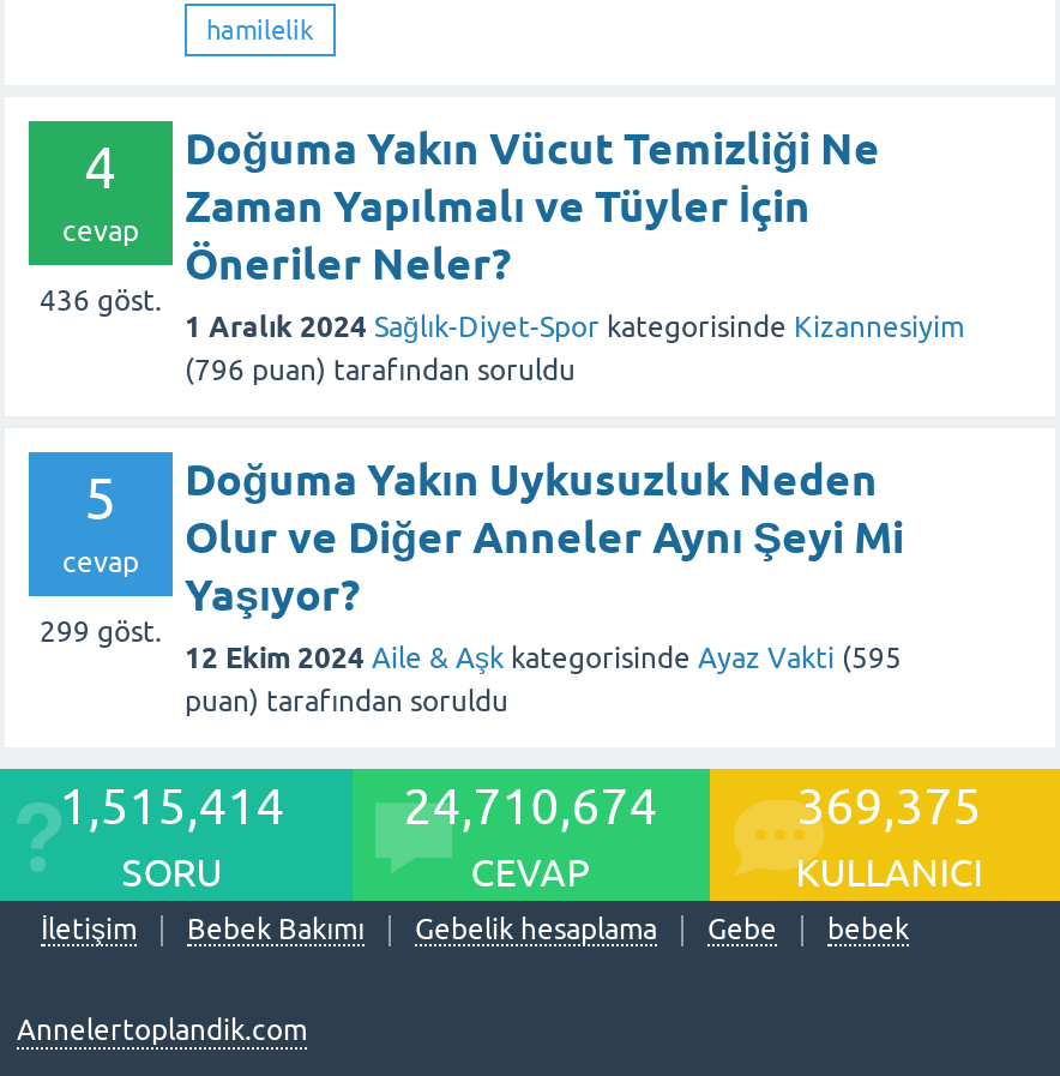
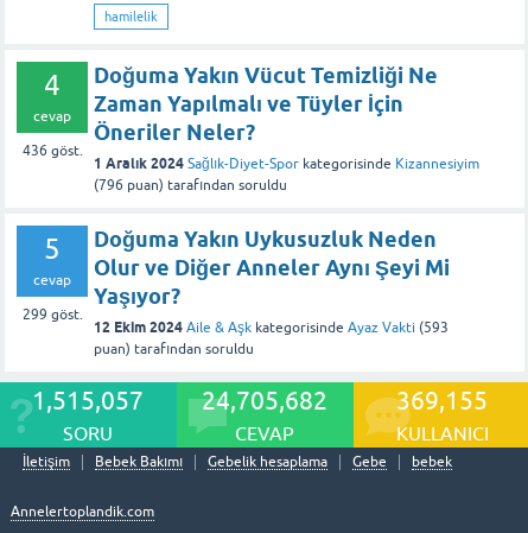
- 12 Ekim 2024 Aile & Aşk kategorisinde Ayaz Vakti (595
+ 12 Ekim 2024 Aile & Aşk kategorisinde Ayaz Vakti (593

- 1,515,414
+ 1,515,057

- 24,710,674
+ 24,705,682

- 369,375
+ 369,155
